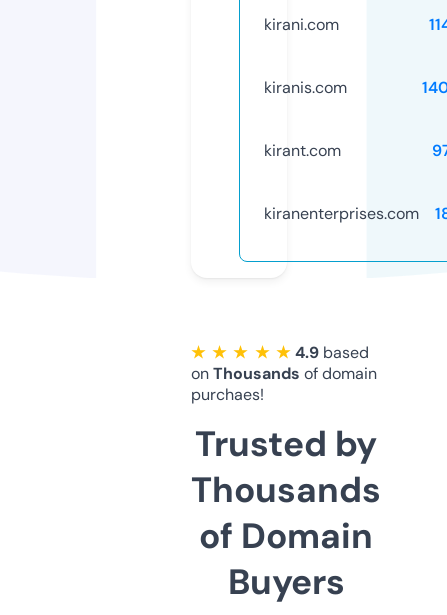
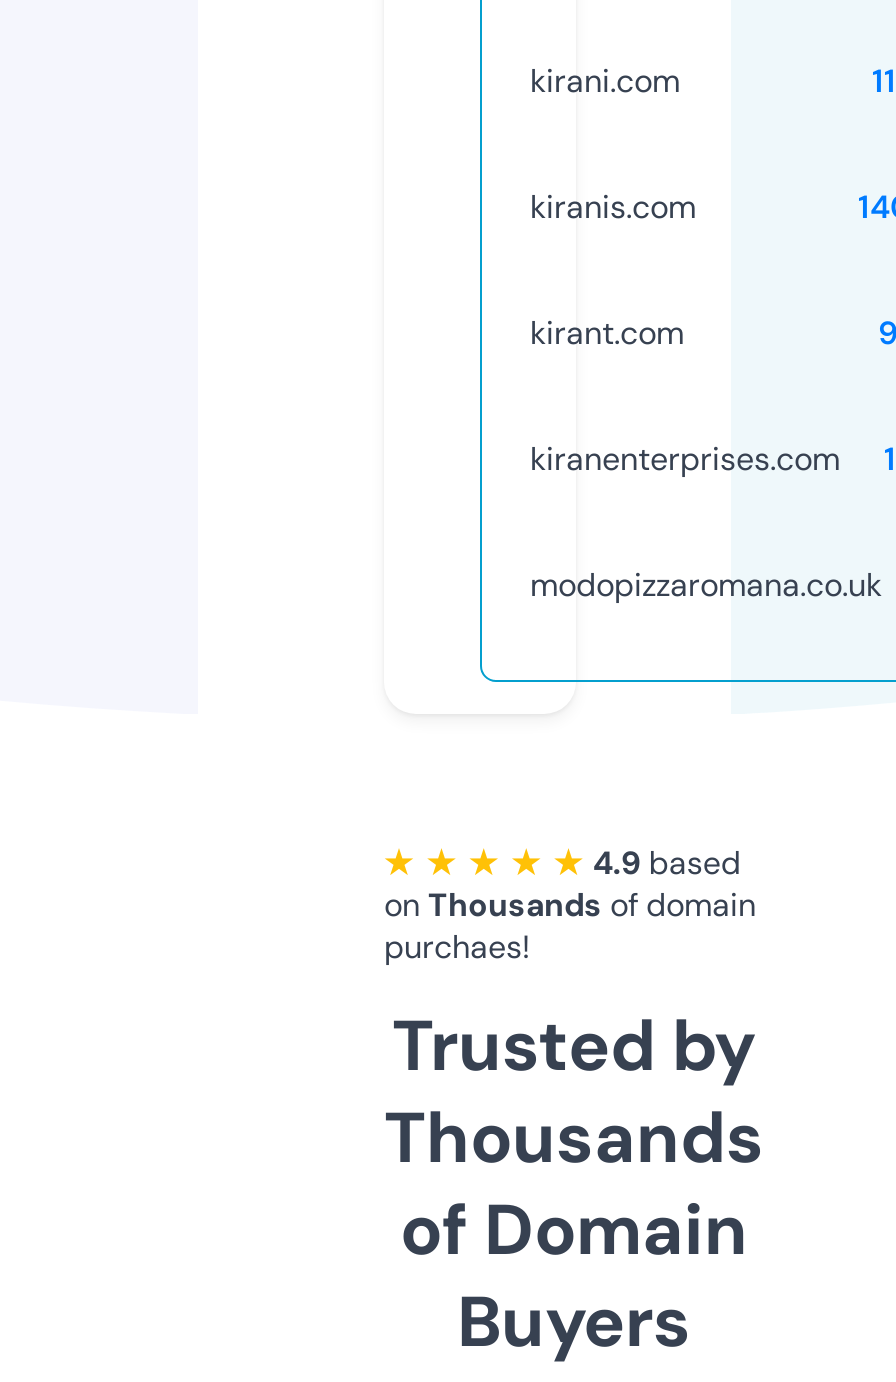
+ modopizzaromana.co.uk
